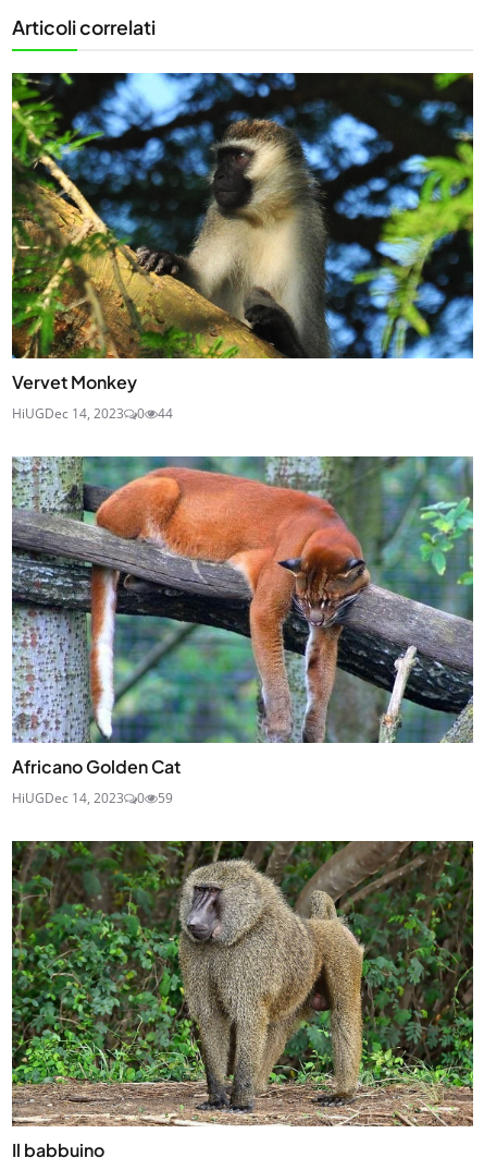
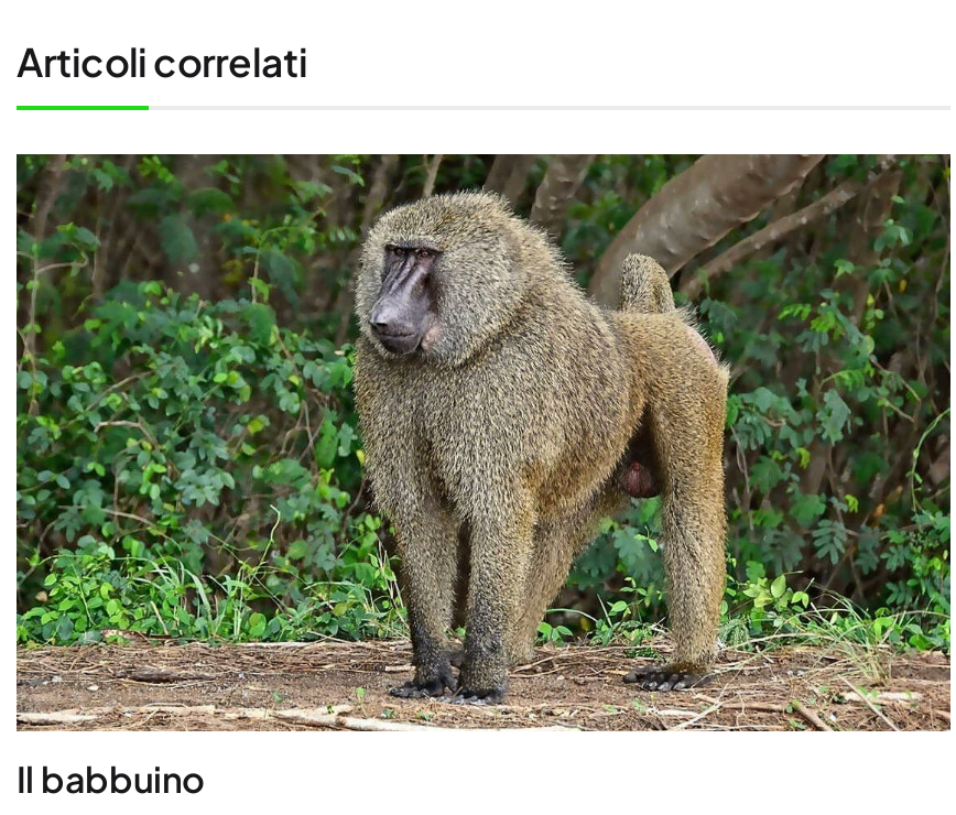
- [image]
- Vervet Monkey
- HiUGDec 14, 2023
- 0
- 44

- [image]
- Africano Golden Cat
- HiUGDec 14, 2023
- 0
- 59
